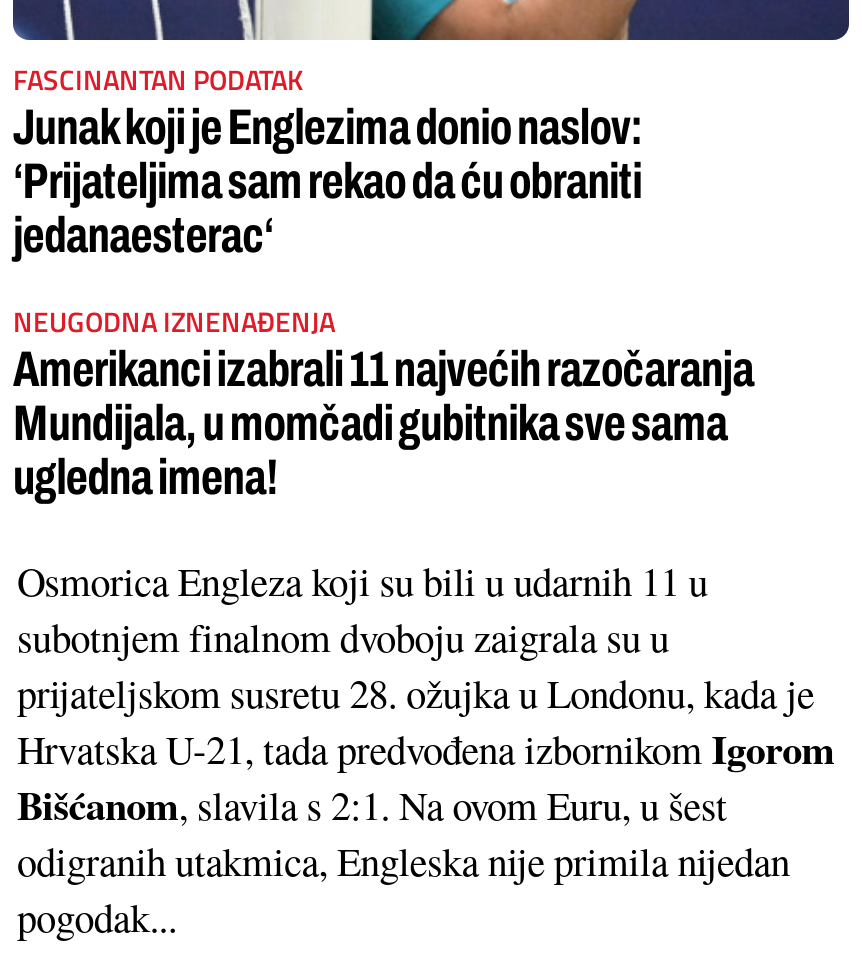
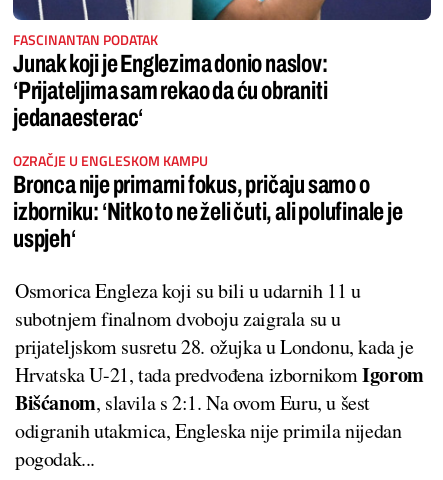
- NEUGODNA IZNENAĐENJA
- Amerikanci izabrali 11 najvećih razočaranja
- Mundijala, u momčadi gubitnika sve sama
- ugledna imena!
+ OZRAČJE U ENGLESKOM KAMPU
+ Bronca nije primarni fokus, pričaju samo o
+ izborniku: ‘Nitko to ne želi čuti, ali polufinale je
+ uspjeh‘
